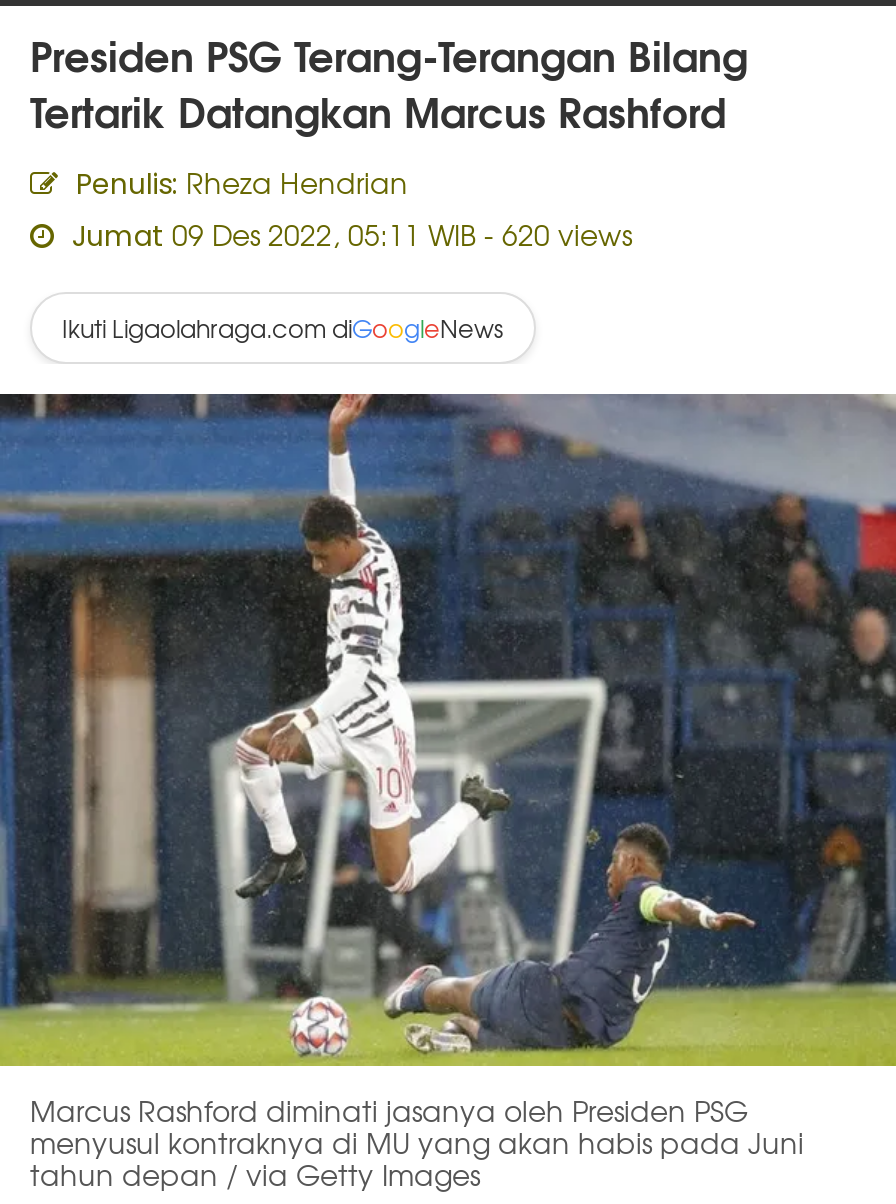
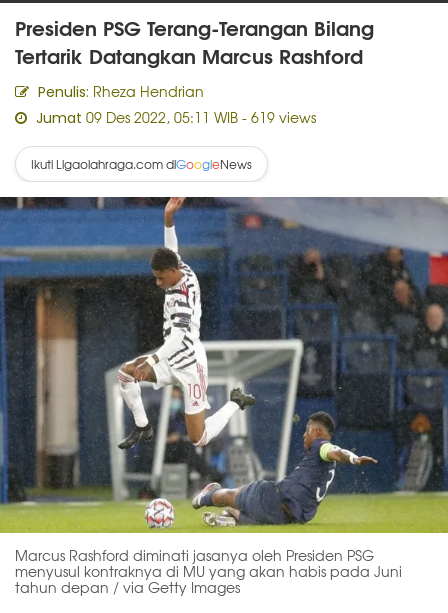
- Jumat 09 Des 2022, 05:11 WIB - 620 views
+ Jumat 09 Des 2022, 05:11 WIB - 619 views
